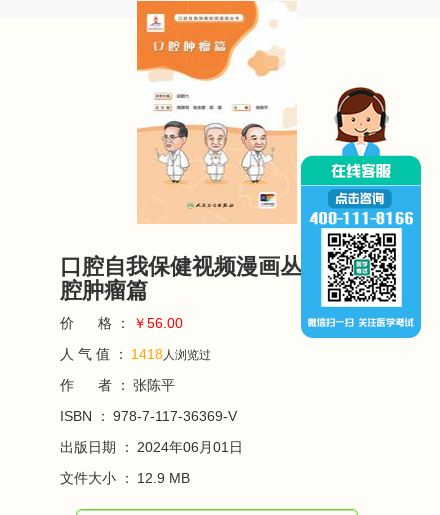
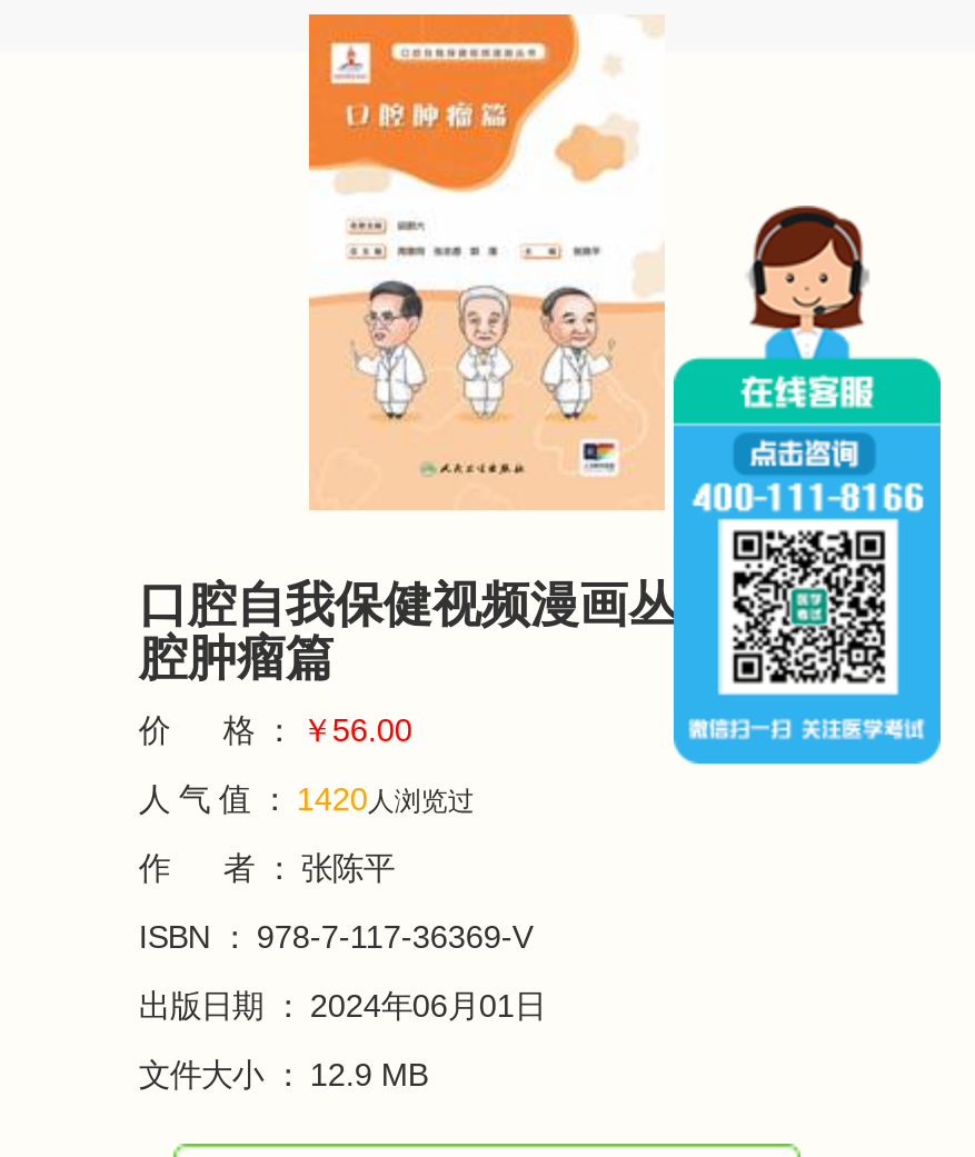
- 人 气 值 ： 1418人浏览过
+ 人 气 值 ： 1420人浏览过
